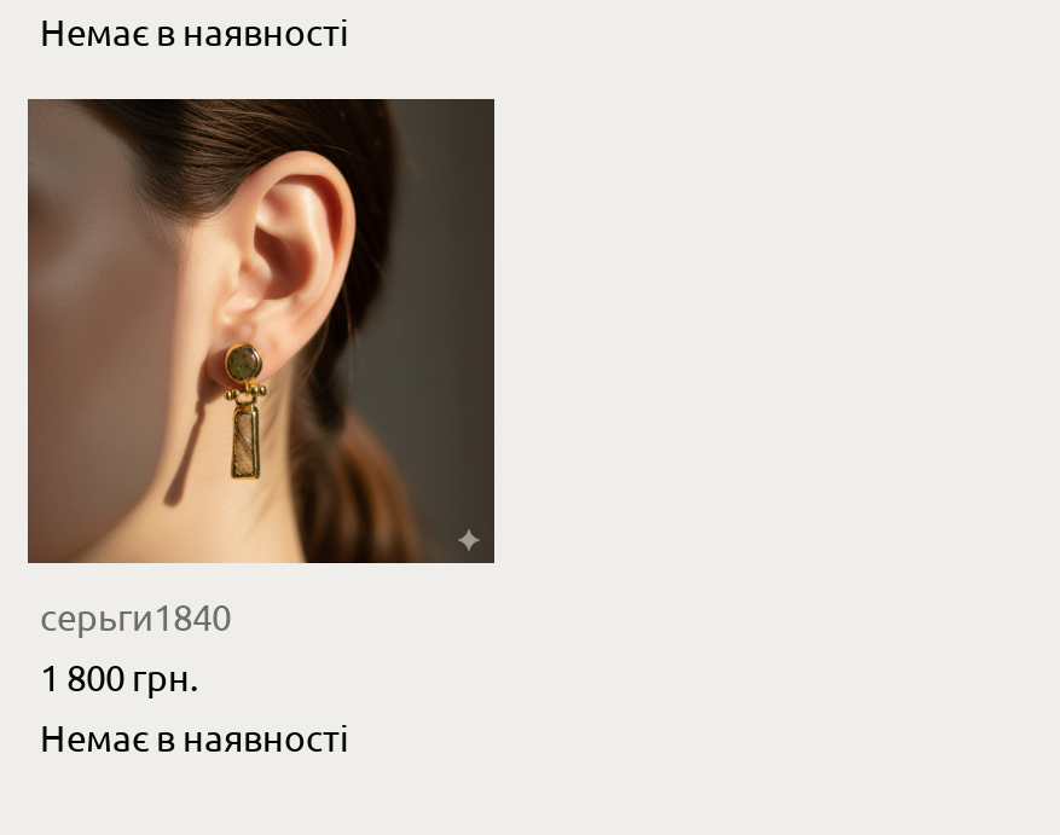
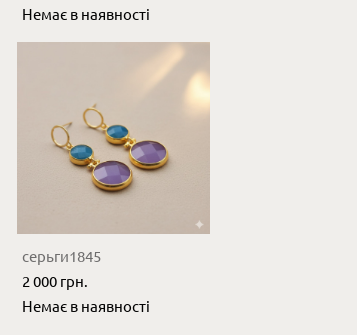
- [image]
- серьги1840
+ [image]
+ серьги1845

- 1 800 грн.
+ 2 000 грн.
